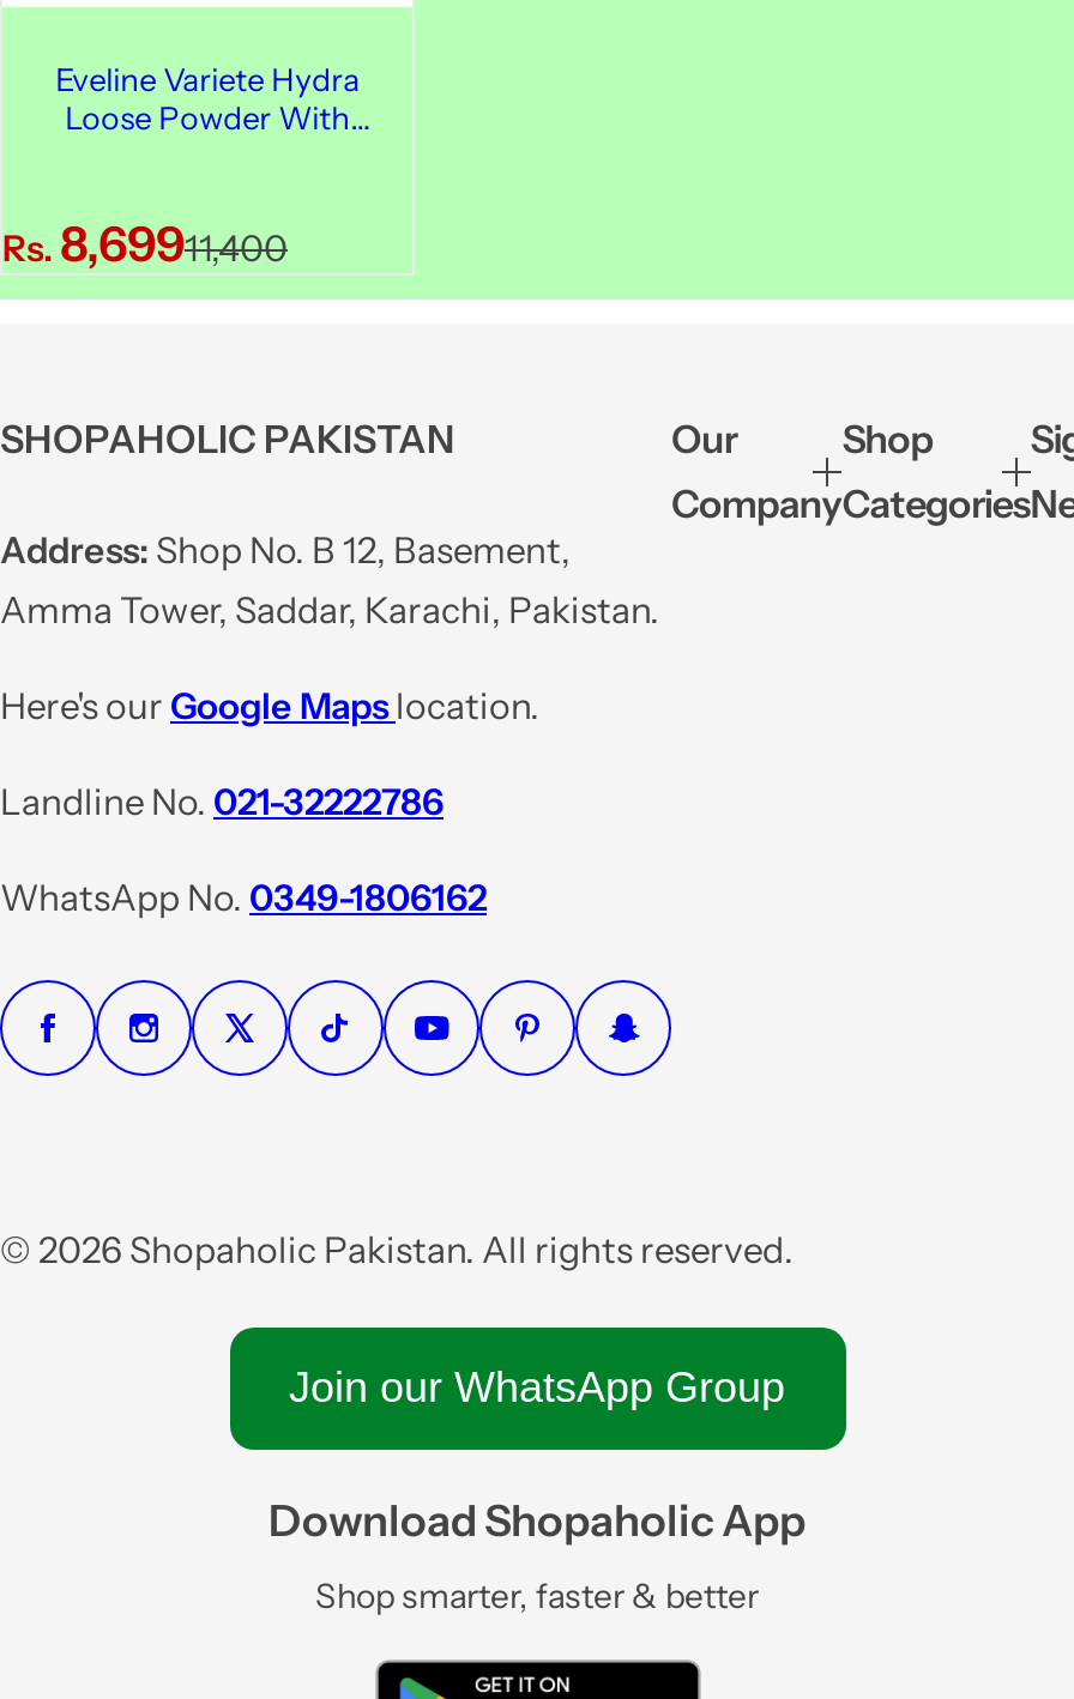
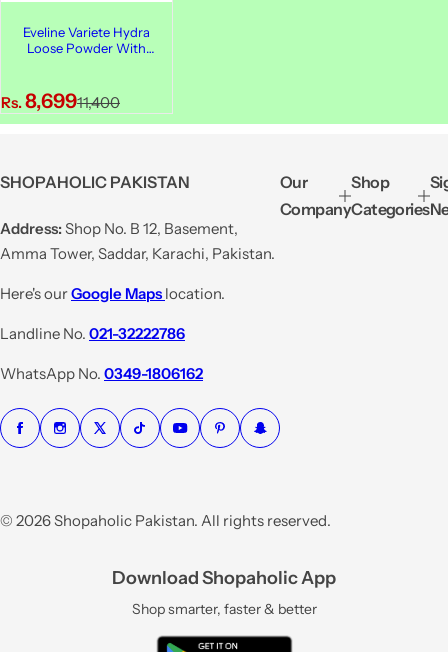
- Join our WhatsApp Group
